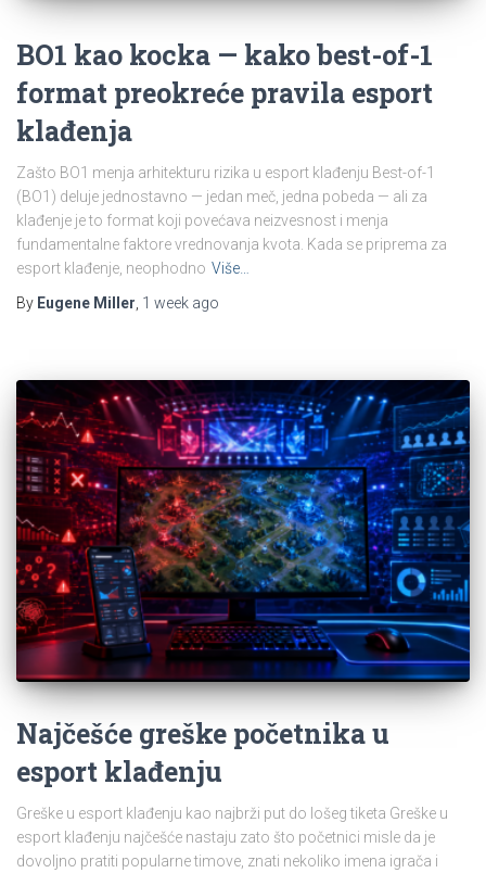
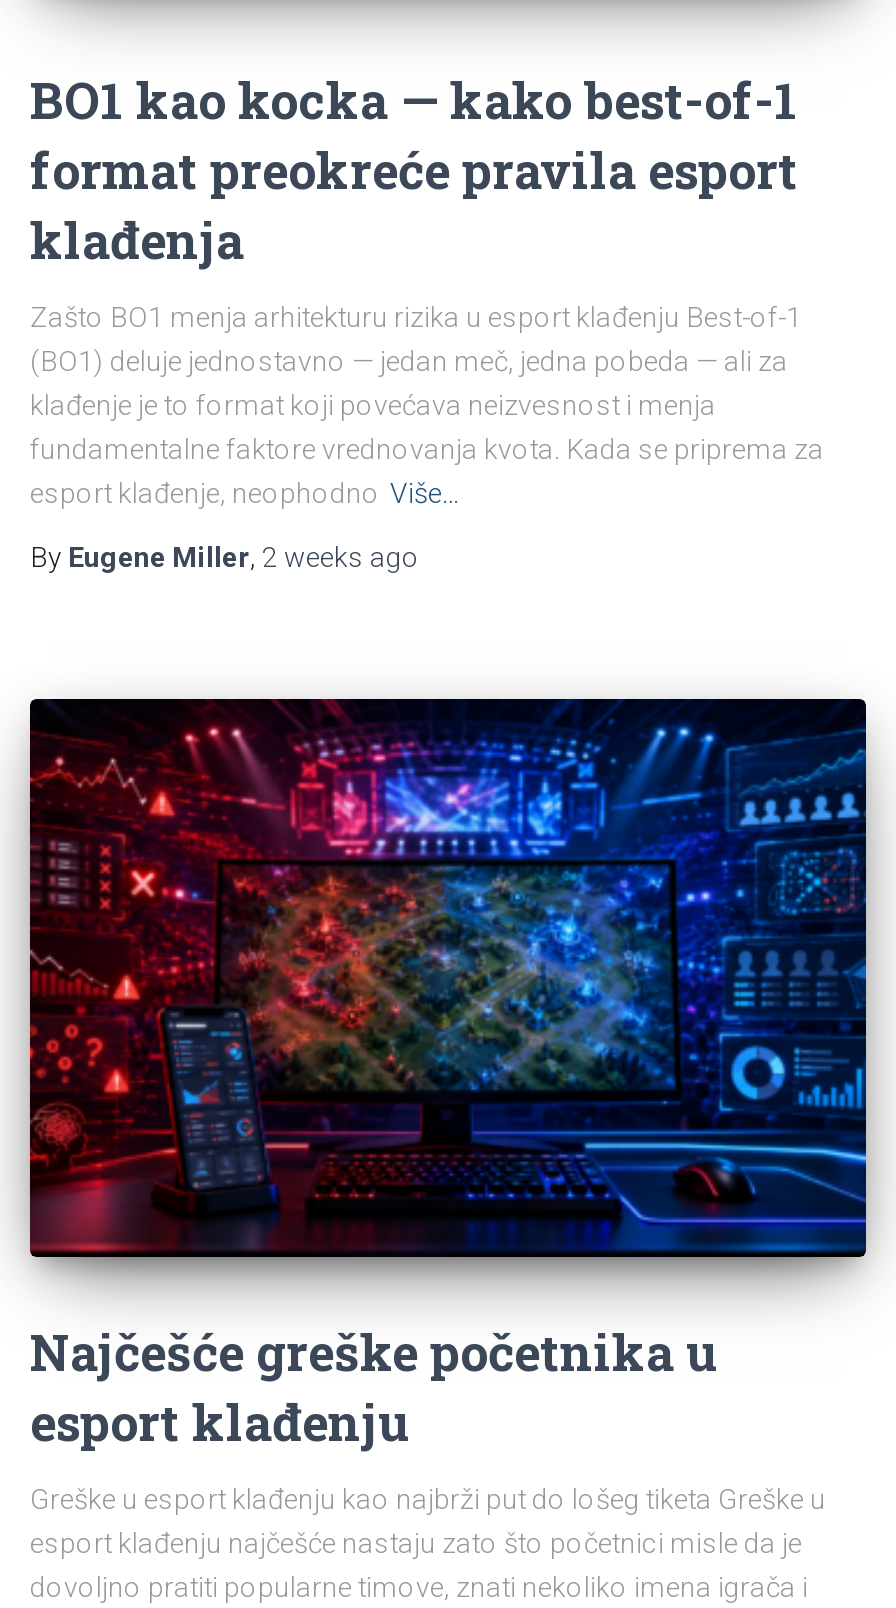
- By Eugene Miller, 1 week ago
+ By Eugene Miller, 2 weeks ago
